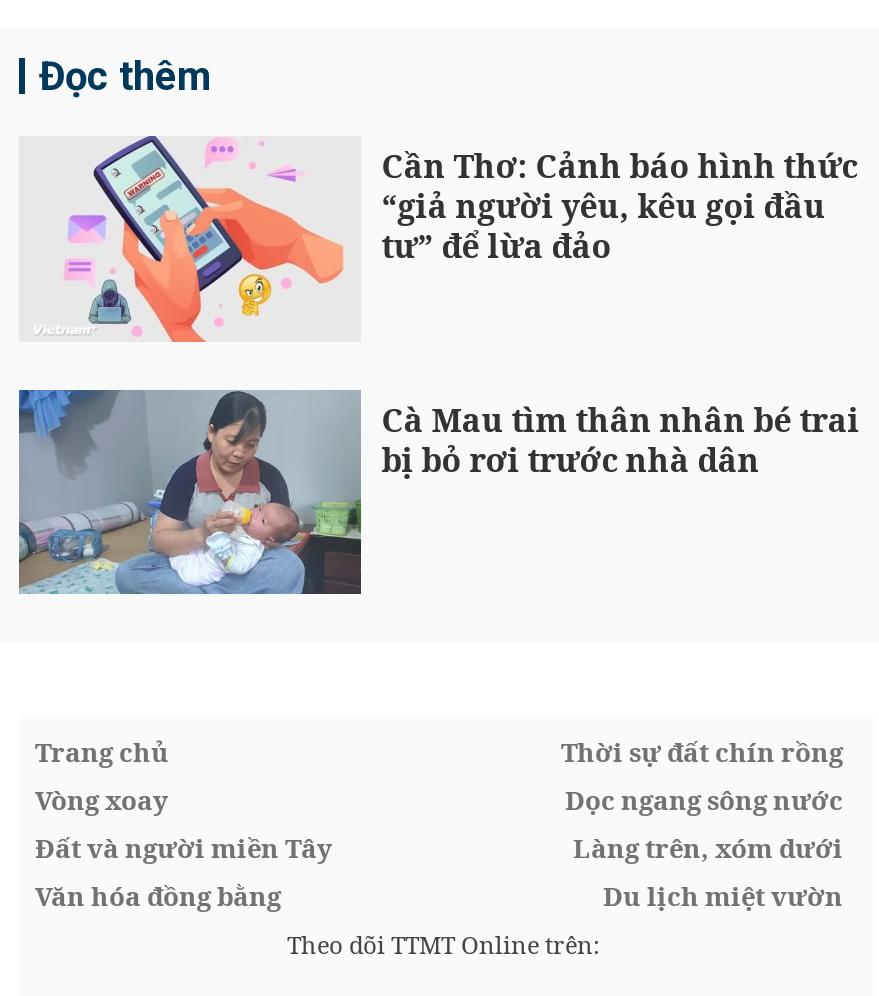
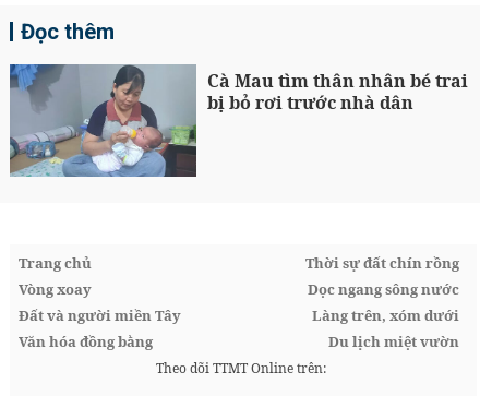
- [image]
- Cần Thơ: Cảnh báo hình thức
- “giả người yêu, kêu gọi đầu
- tư” để lừa đảo
